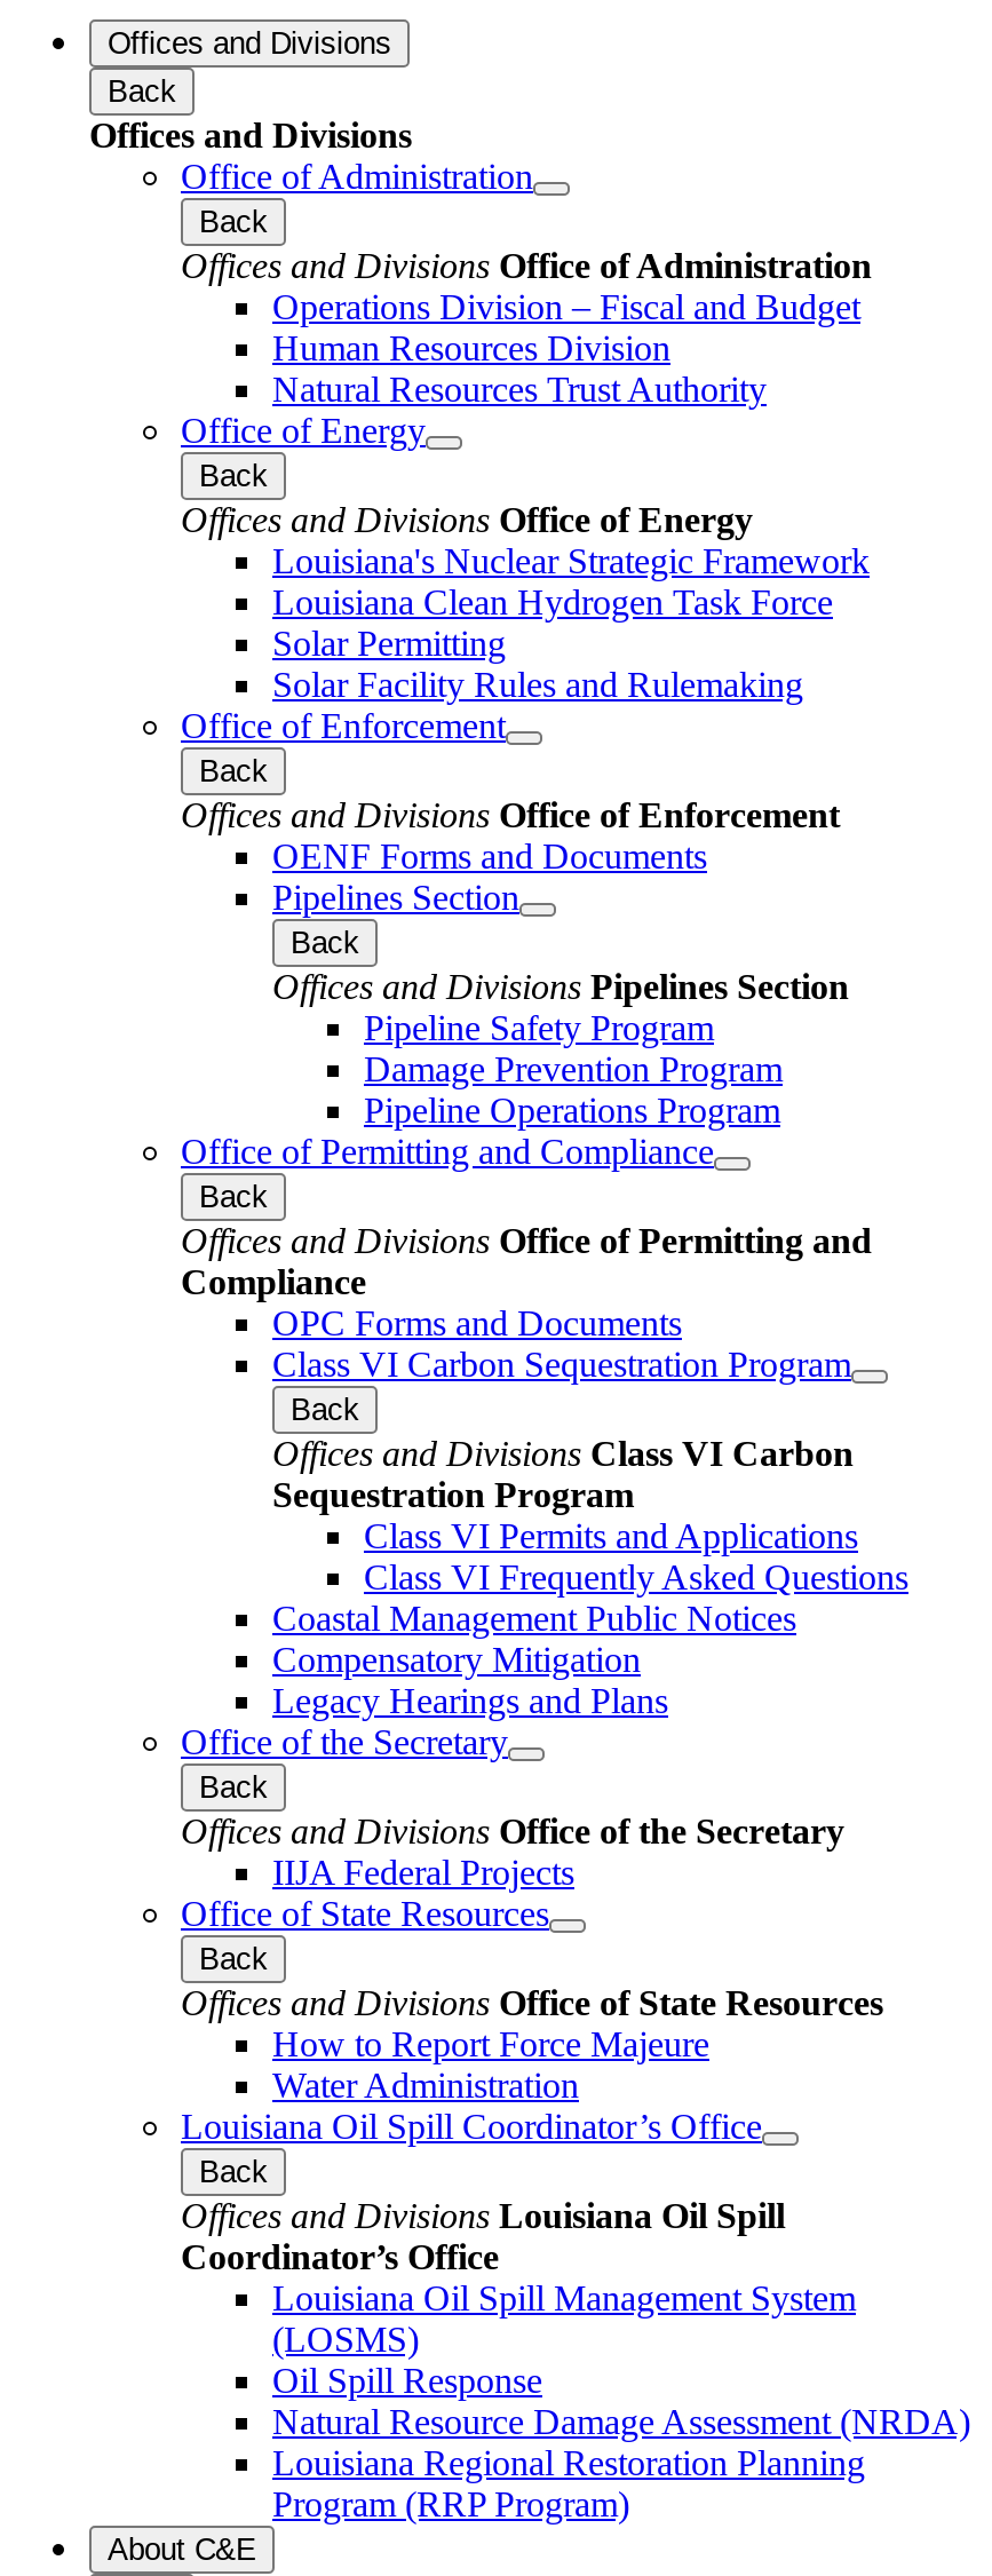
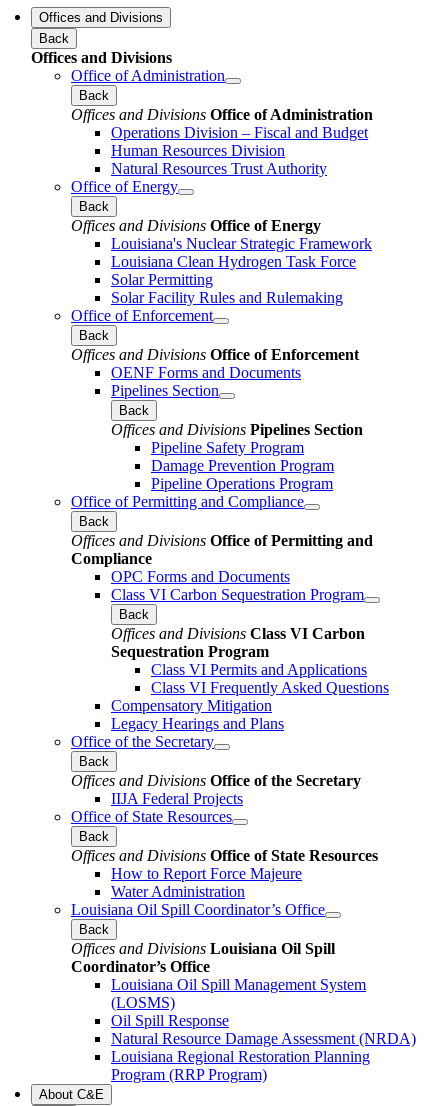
- Coastal Management Public Notices
